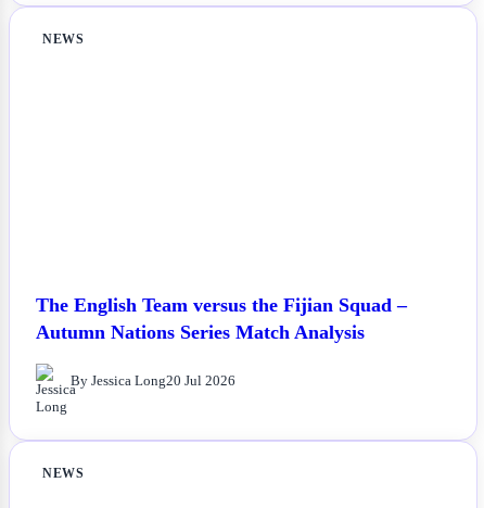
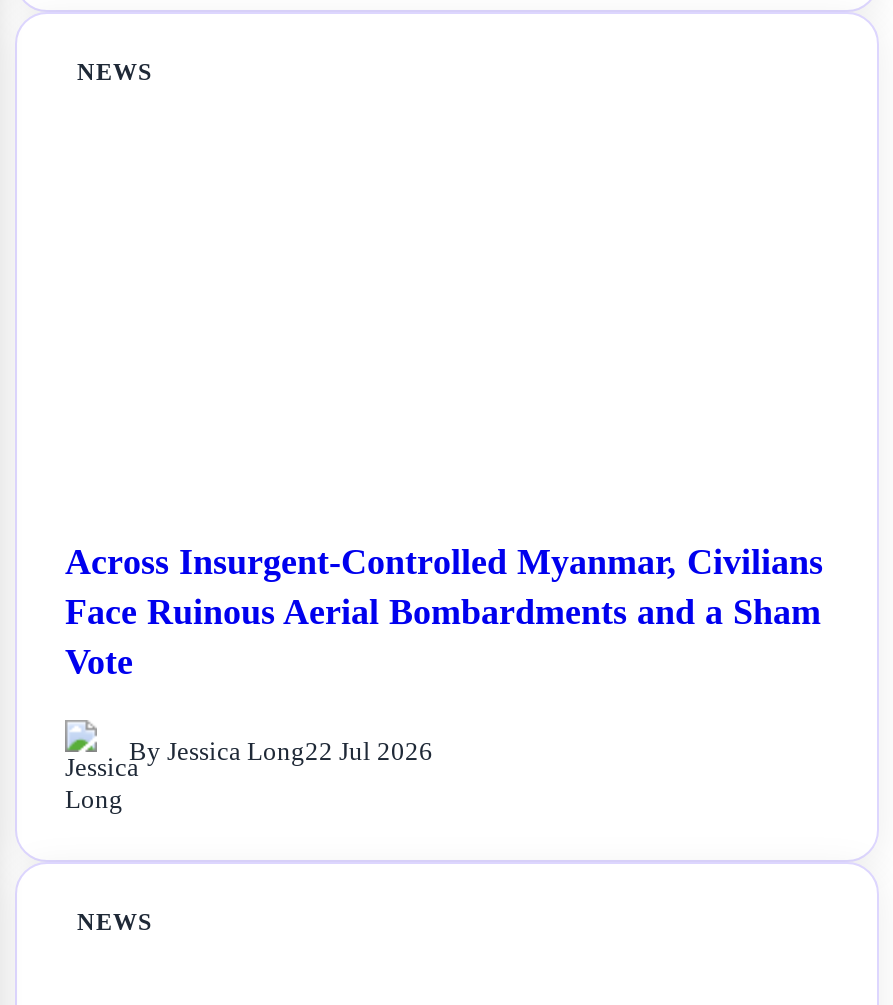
- The English Team versus the Fijian Squad –
- Autumn Nations Series Match Analysis
+ Across Insurgent-Controlled Myanmar, Civilians
+ Face Ruinous Aerial Bombardments and a Sham
+ Vote

- By Jessica Long20 Jul 2026
+ By Jessica Long22 Jul 2026
